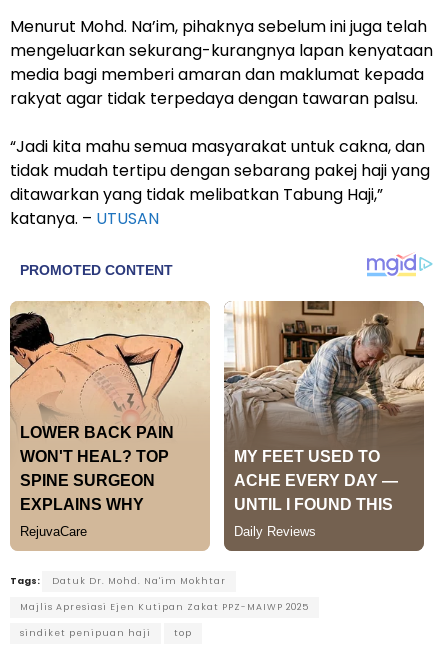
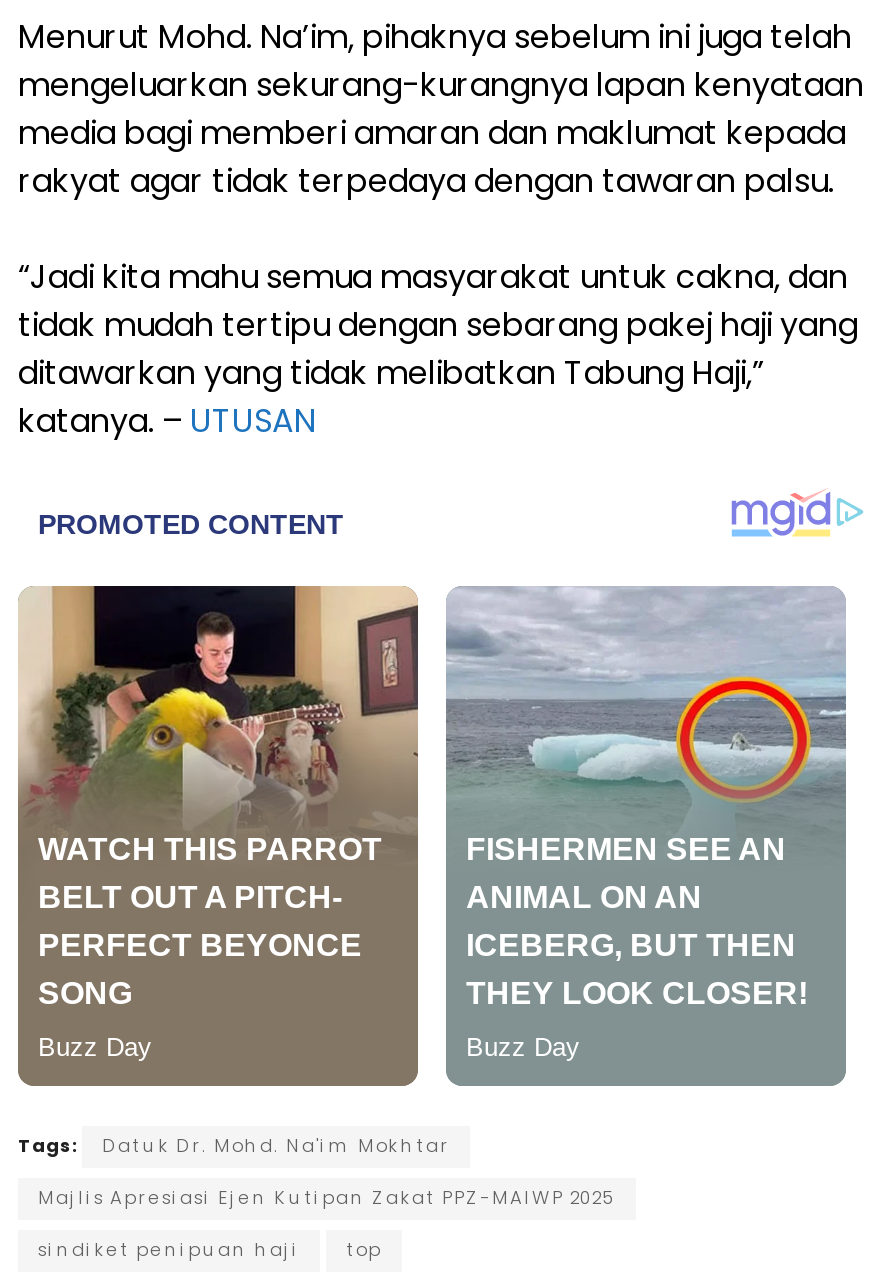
- [image]
+ [image]

- [image]
+ [image]
